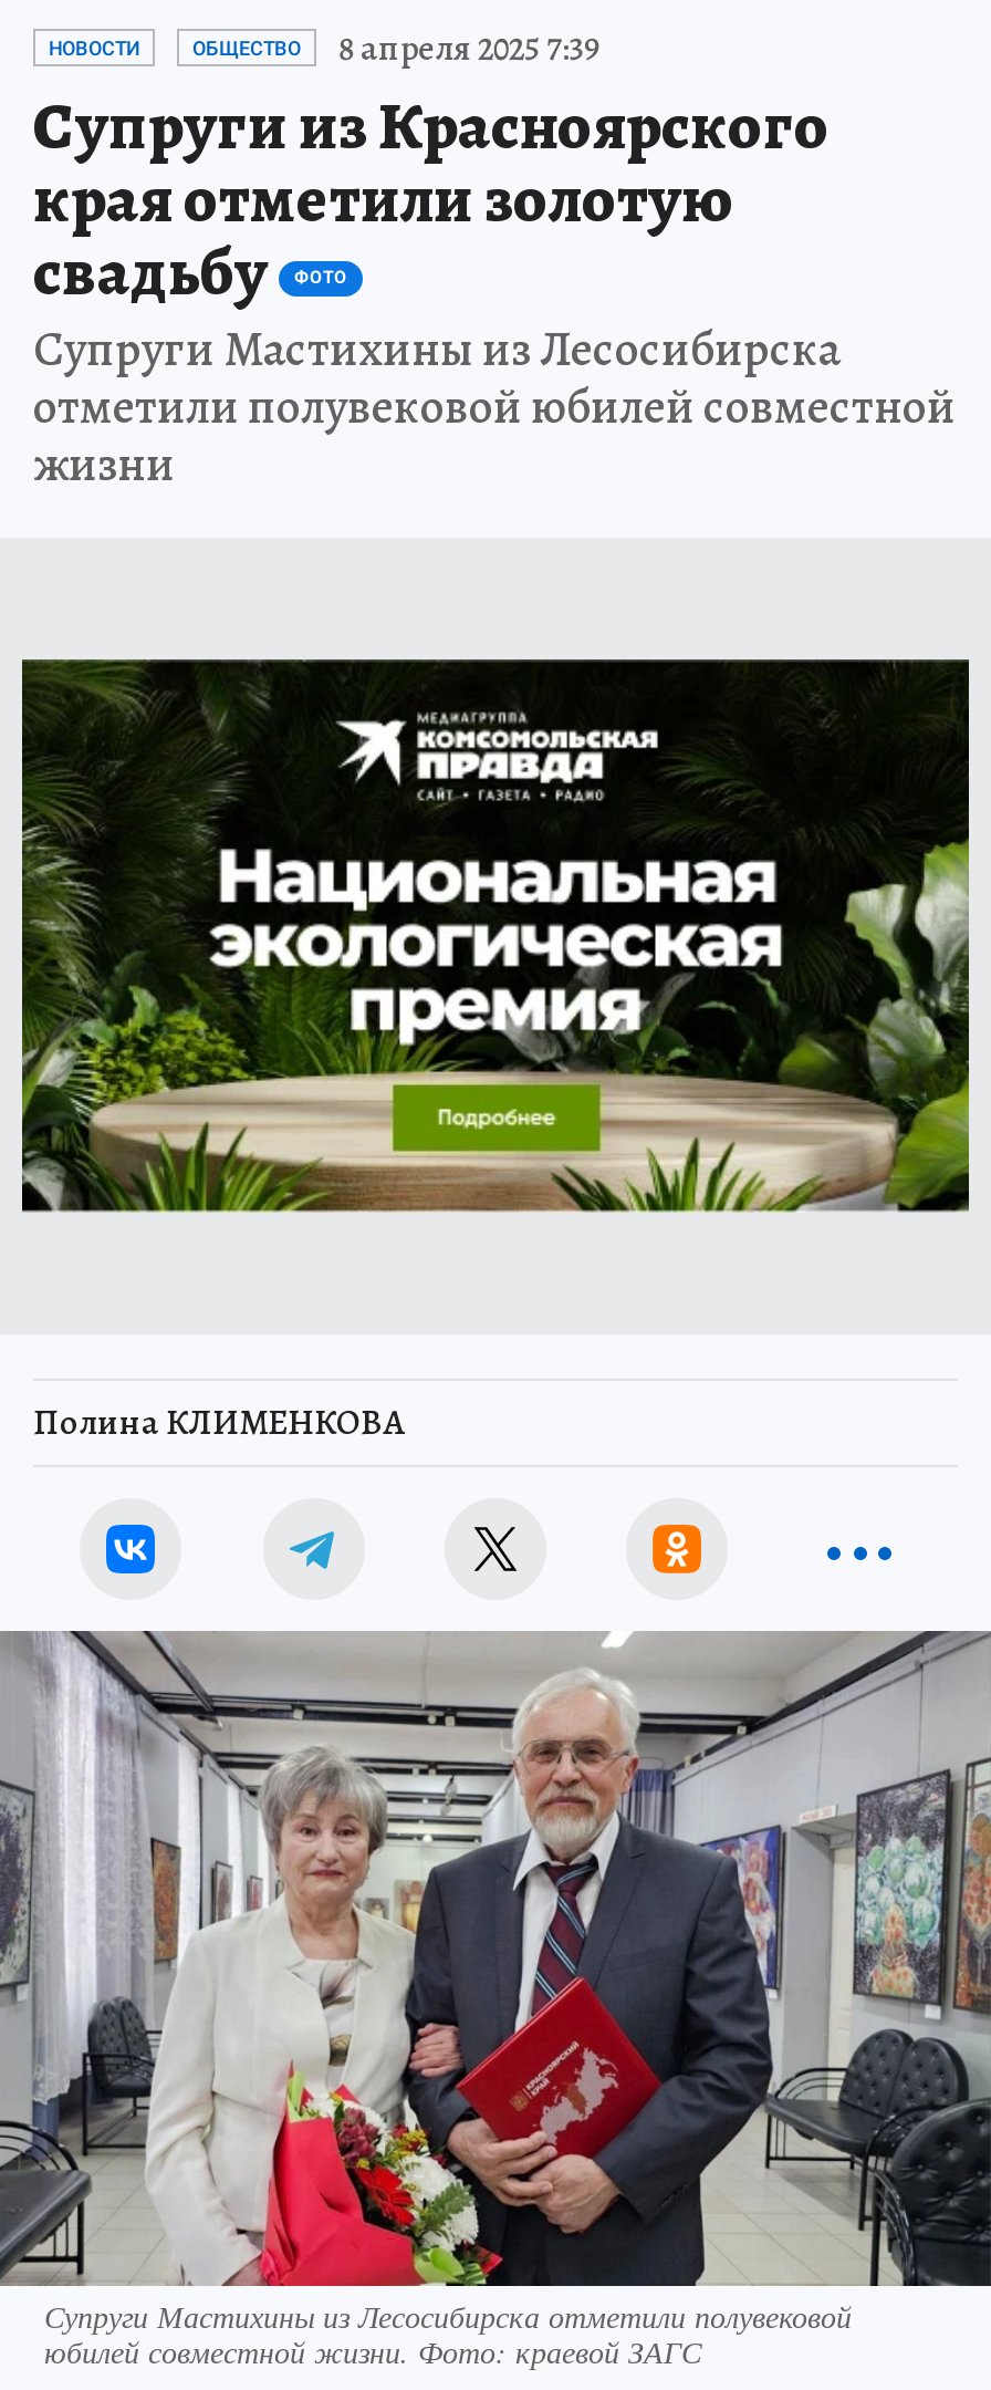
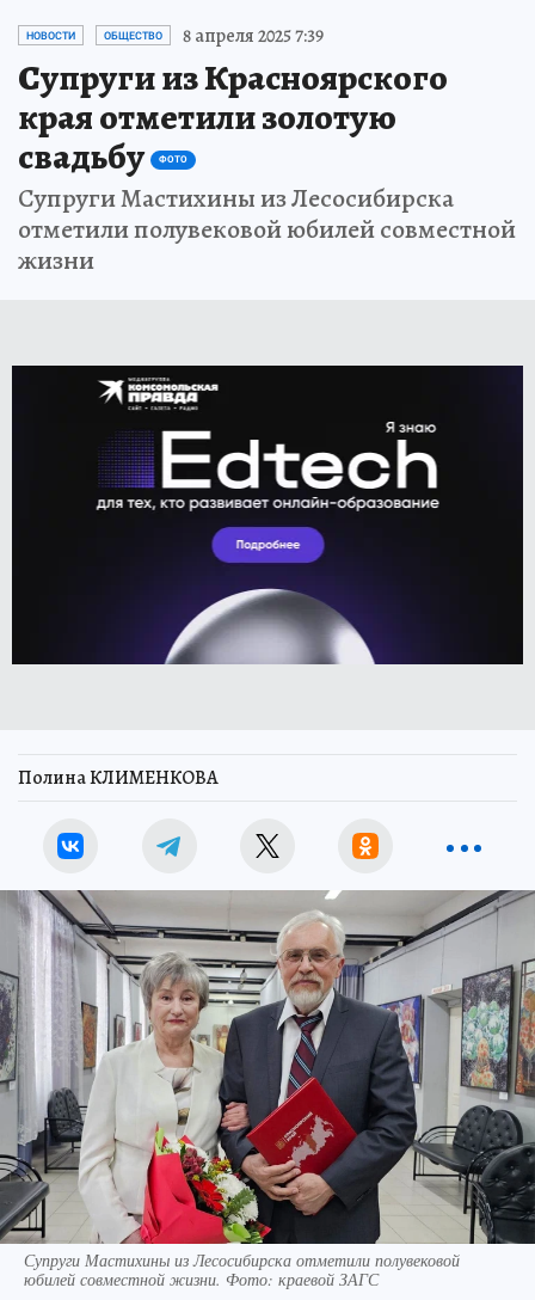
- [image]
+ [image]
